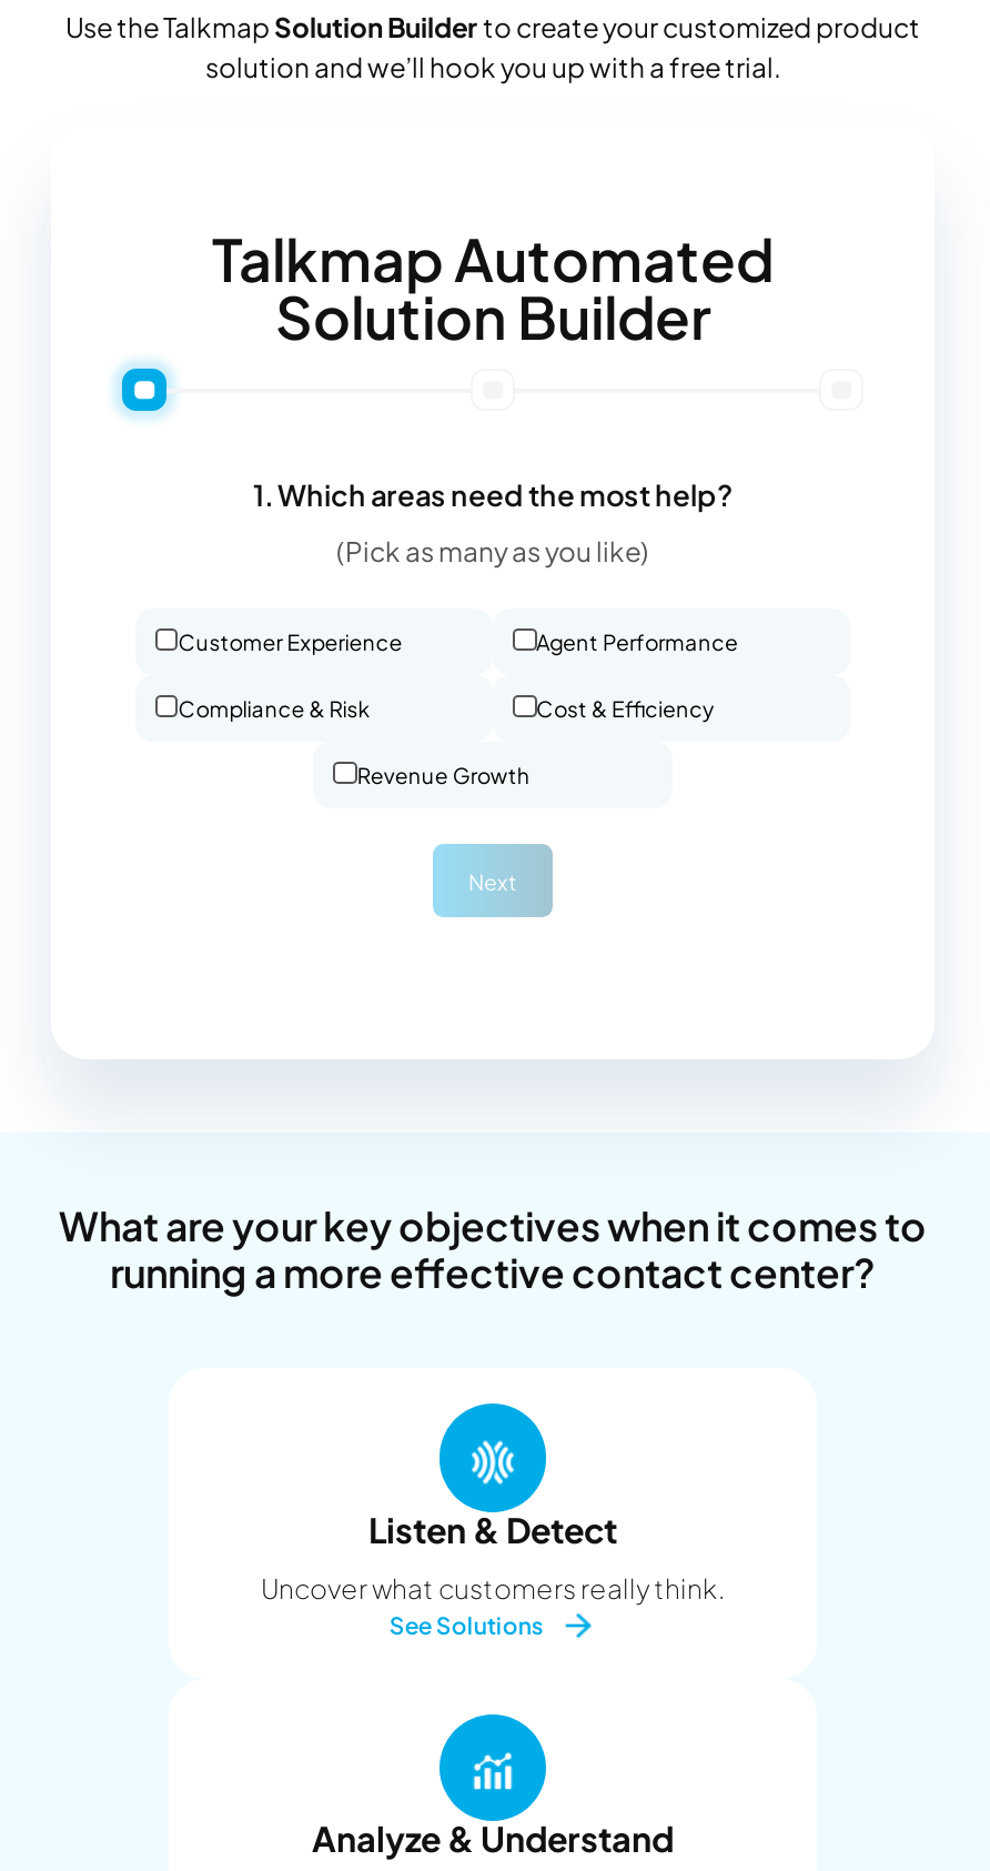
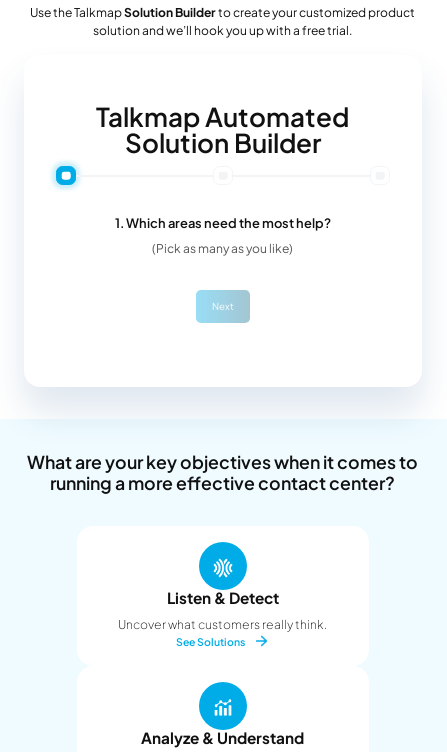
- Customer Experience
- Agent Performance
- Compliance & Risk
- Cost & Efficiency
- Revenue Growth
